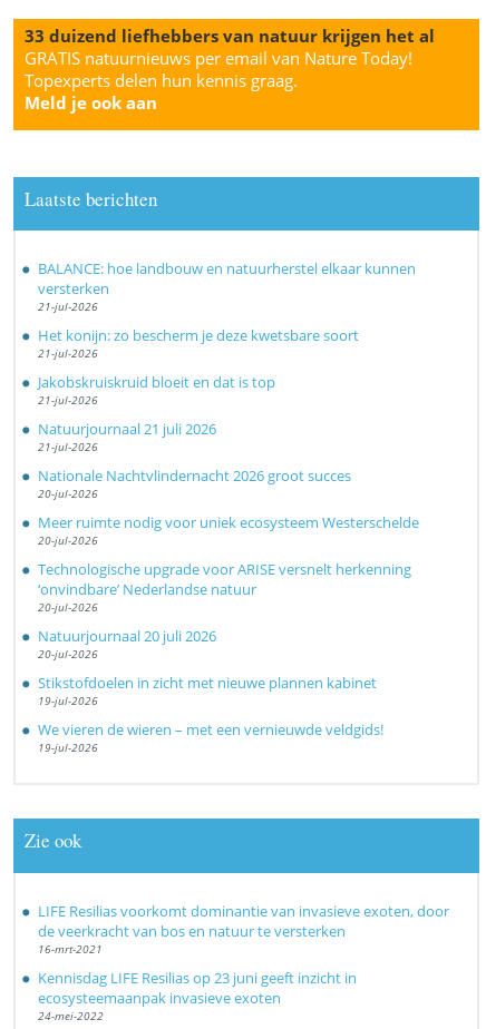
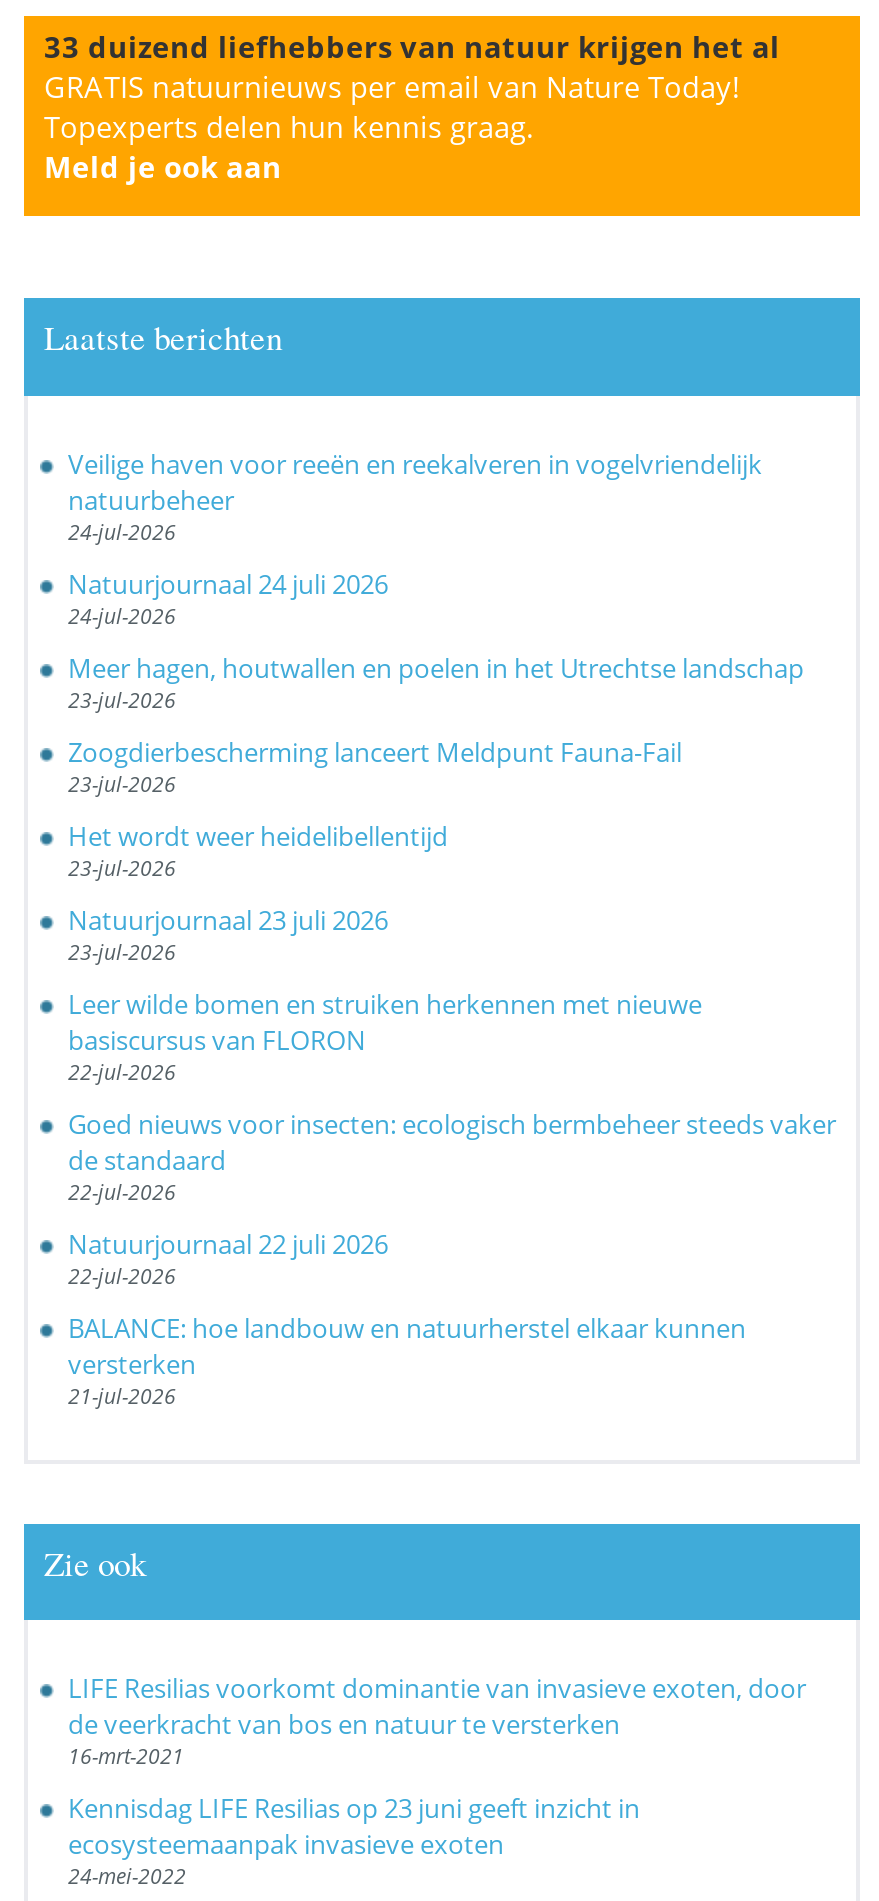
+ Veilige haven voor reeën en reekalveren in vogelvriendelijk
+ natuurbeheer
+ 24-jul-2026
+ Natuurjournaal 24 juli 2026
+ 24-jul-2026
+ Meer hagen, houtwallen en poelen in het Utrechtse landschap
+ 23-jul-2026
+ Zoogdierbescherming lanceert Meldpunt Fauna-Fail
+ 23-jul-2026
+ Het wordt weer heidelibellentijd
+ 23-jul-2026
+ Natuurjournaal 23 juli 2026
+ 23-jul-2026
+ Leer wilde bomen en struiken herkennen met nieuwe
+ basiscursus van FLORON
+ 22-jul-2026
+ Goed nieuws voor insecten: ecologisch bermbeheer steeds vaker
+ de standaard
+ 22-jul-2026
+ Natuurjournaal 22 juli 2026
+ 22-jul-2026

moved down: BALANCE: hoe landbouw en natuurherstel elkaar kunnen | versterken | 21-jul-2026

- Het konijn: zo bescherm je deze kwetsbare soort
- 21-jul-2026
- Jakobskruiskruid bloeit en dat is top
- 21-jul-2026
- Natuurjournaal 21 juli 2026
- 21-jul-2026
- Nationale Nachtvlindernacht 2026 groot succes
- 20-jul-2026
- Meer ruimte nodig voor uniek ecosysteem Westerschelde
- 20-jul-2026
- Technologische upgrade voor ARISE versnelt herkenning
- ‘onvindbare’ Nederlandse natuur
- 20-jul-2026
- Natuurjournaal 20 juli 2026
- 20-jul-2026
- Stikstofdoelen in zicht met nieuwe plannen kabinet
- 19-jul-2026
- We vieren de wieren – met een vernieuwde veldgids!
- 19-jul-2026
